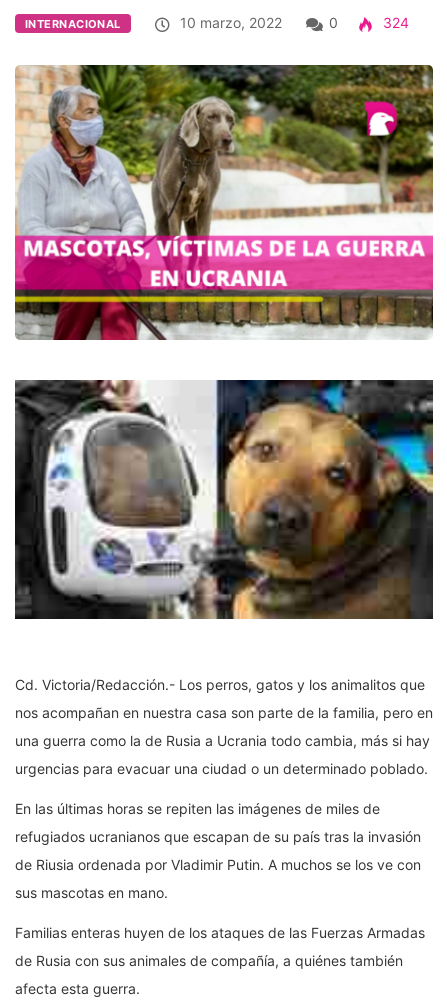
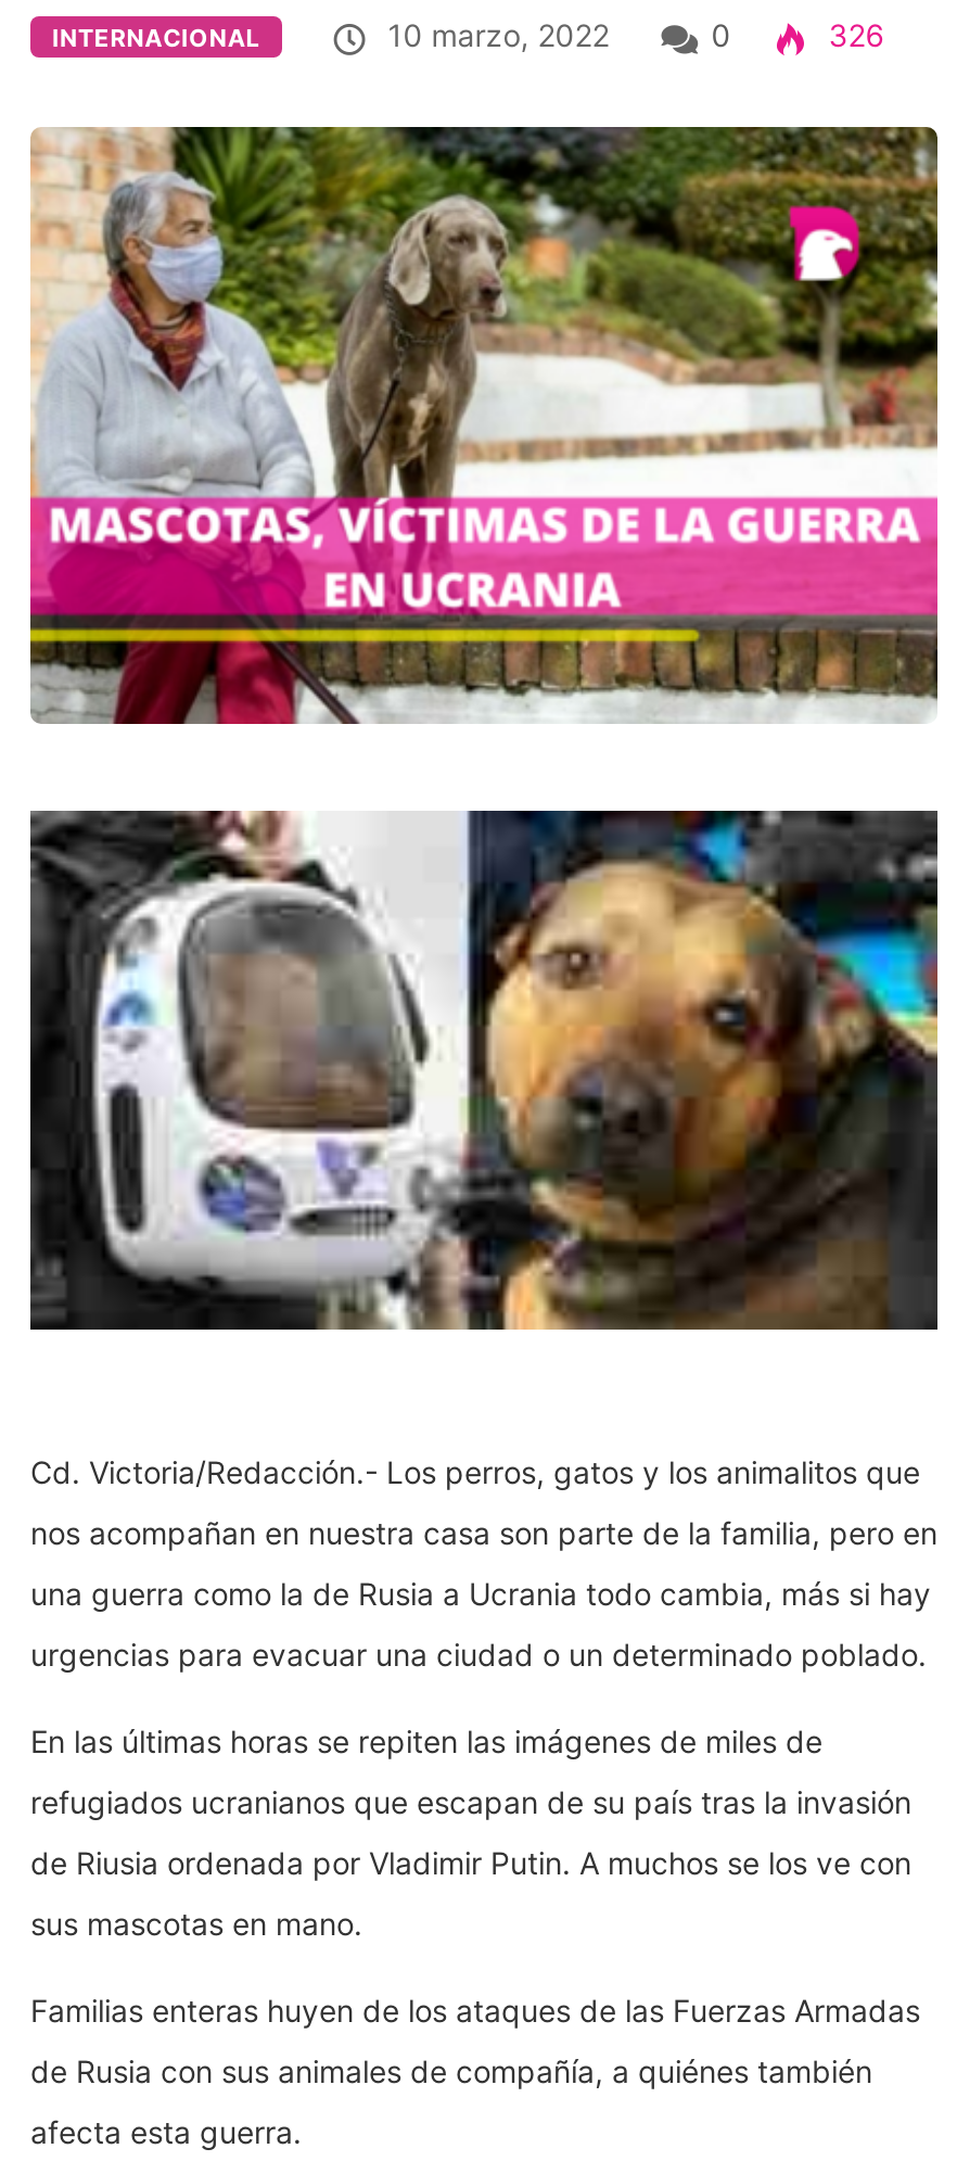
- 324
+ 326
